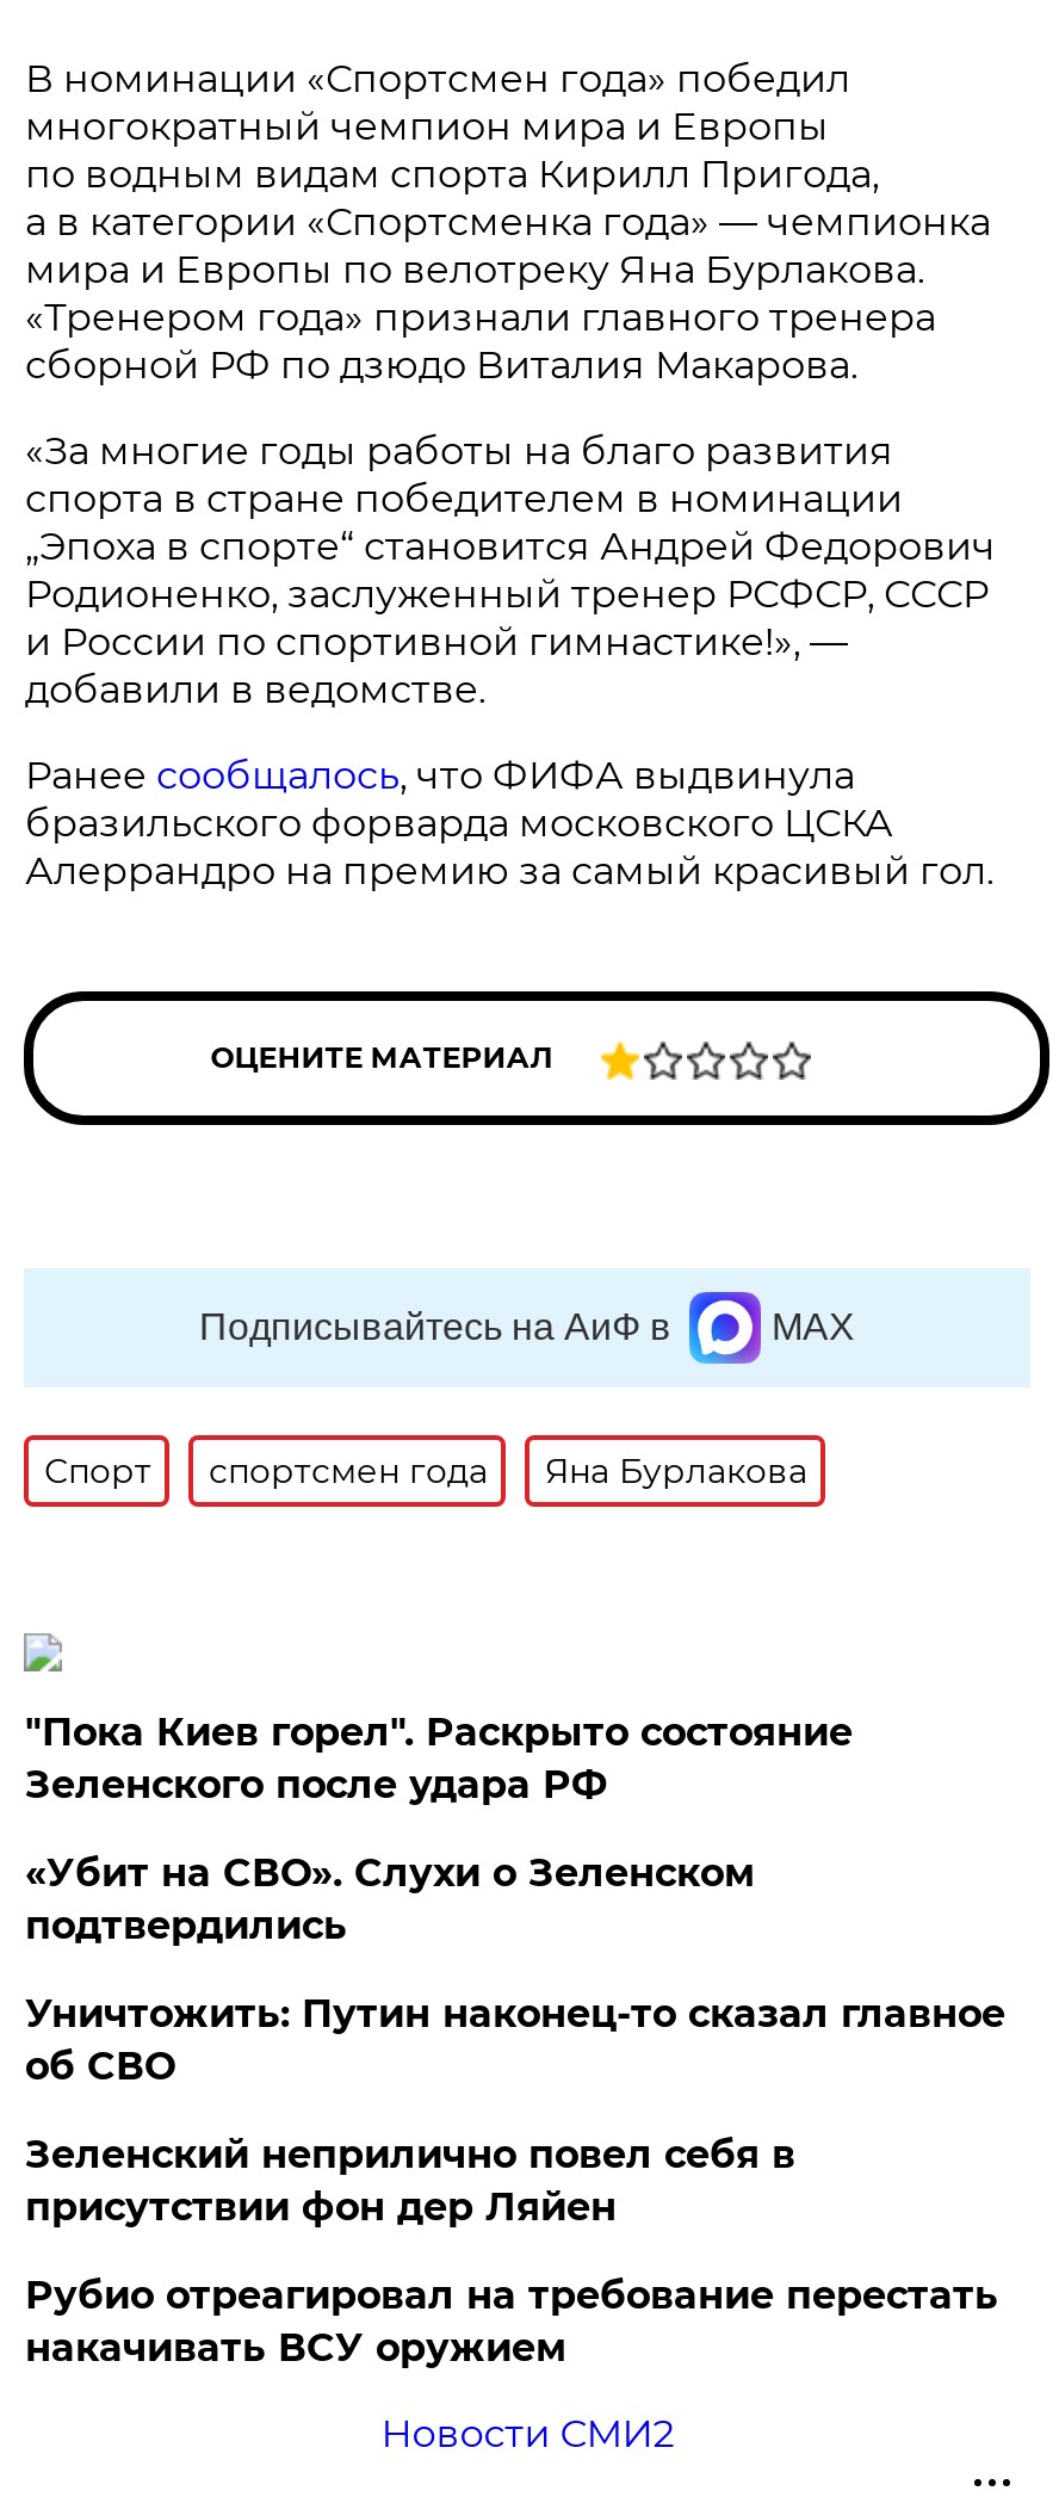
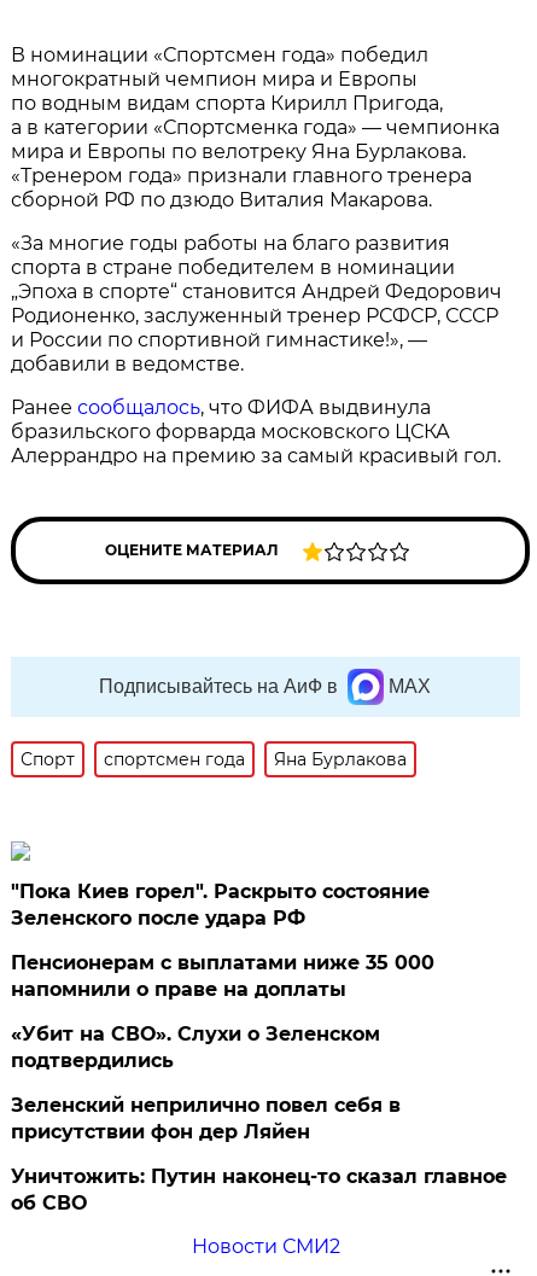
+ Пенсионерам с выплатами ниже 35 000
+ напомнили о праве на доплаты

moved down: «Убит на СВО». Слухи о Зеленском | подтвердились

moved down: Уничтожить: Путин наконец-то сказал главное | об СВО

- Рубио отреагировал на требование перестать
- накачивать ВСУ оружием
